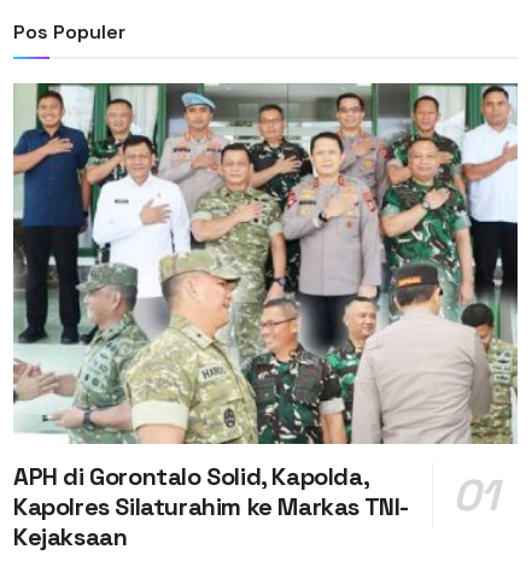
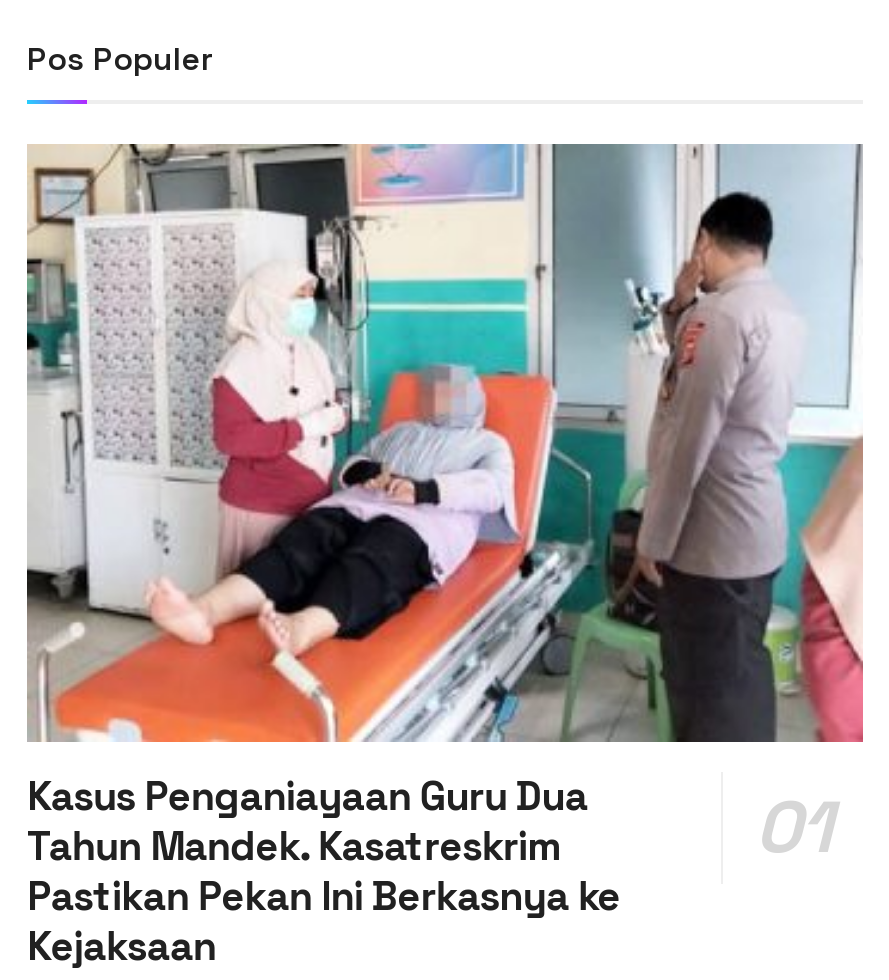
- [image]
- APH di Gorontalo Solid, Kapolda,
- Kapolres Silaturahim ke Markas TNI-
+ [image]
+ Kasus Penganiayaan Guru Dua
+ Tahun Mandek. Kasatreskrim
+ Pastikan Pekan Ini Berkasnya ke
